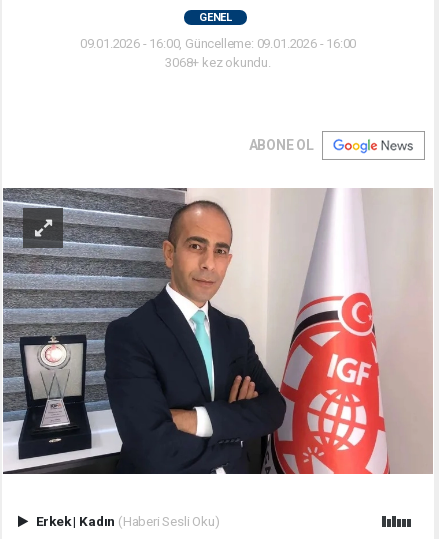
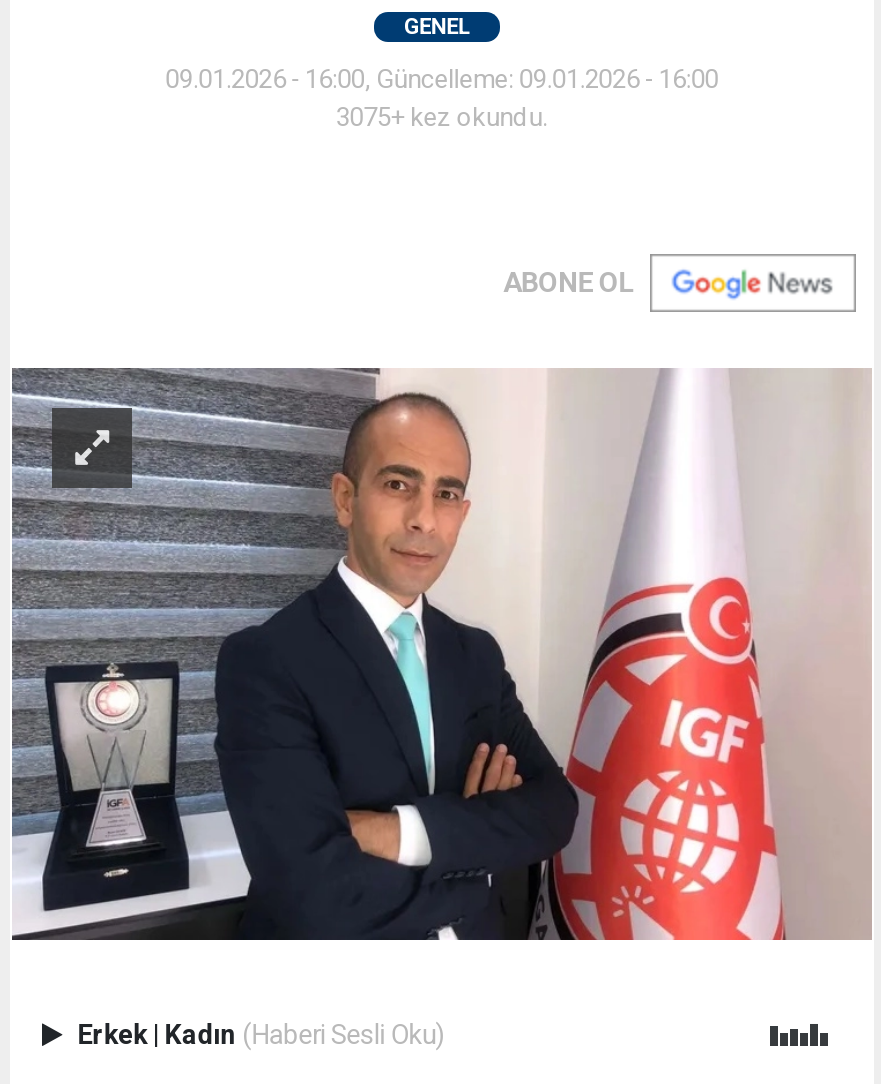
- 3068+ kez okundu.
+ 3075+ kez okundu.
